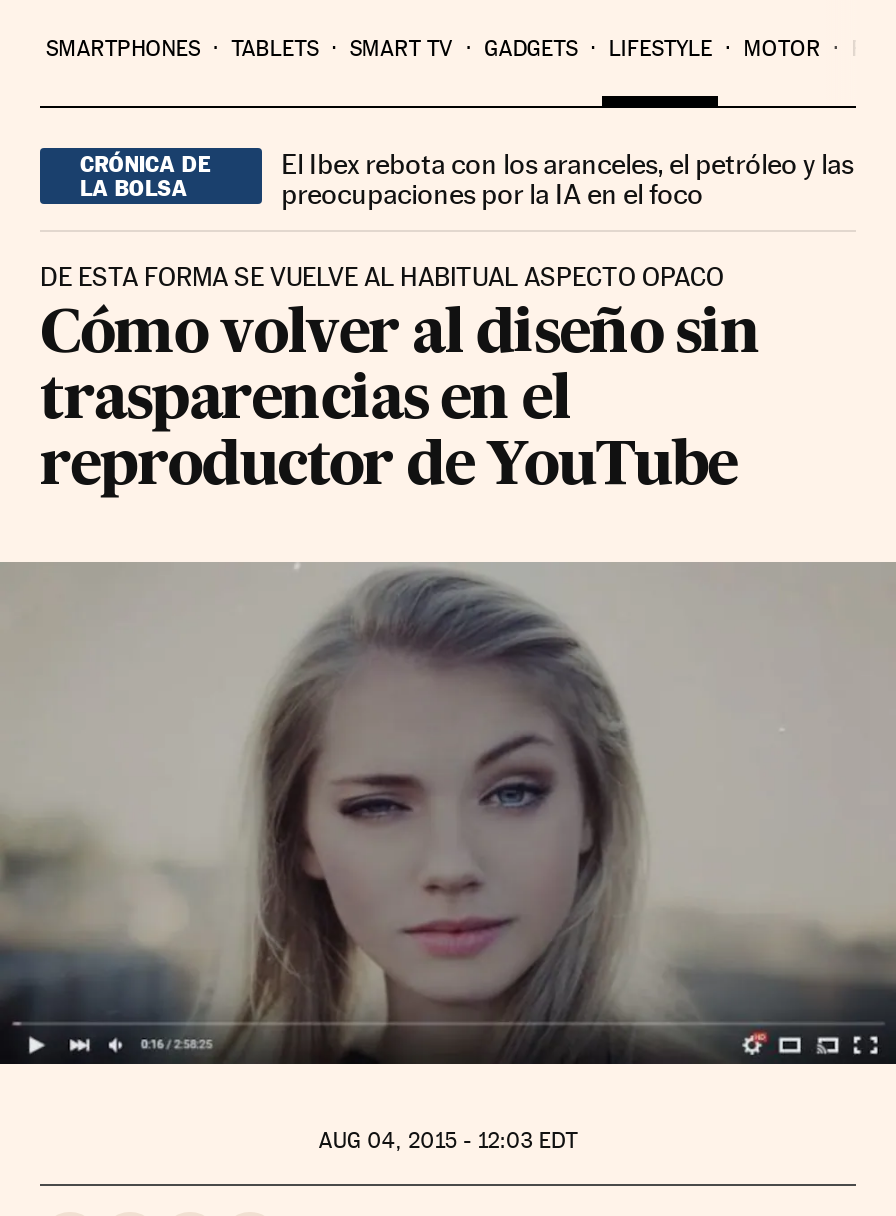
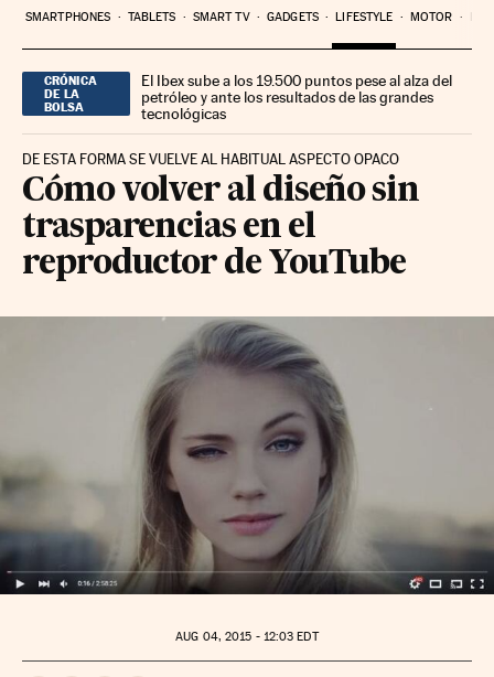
- El Ibex rebota con los aranceles, el petróleo y las
- preocupaciones por la IA en el foco
+ El Ibex sube a los 19.500 puntos pese al alza del
+ petróleo y ante los resultados de las grandes
+ tecnológicas
